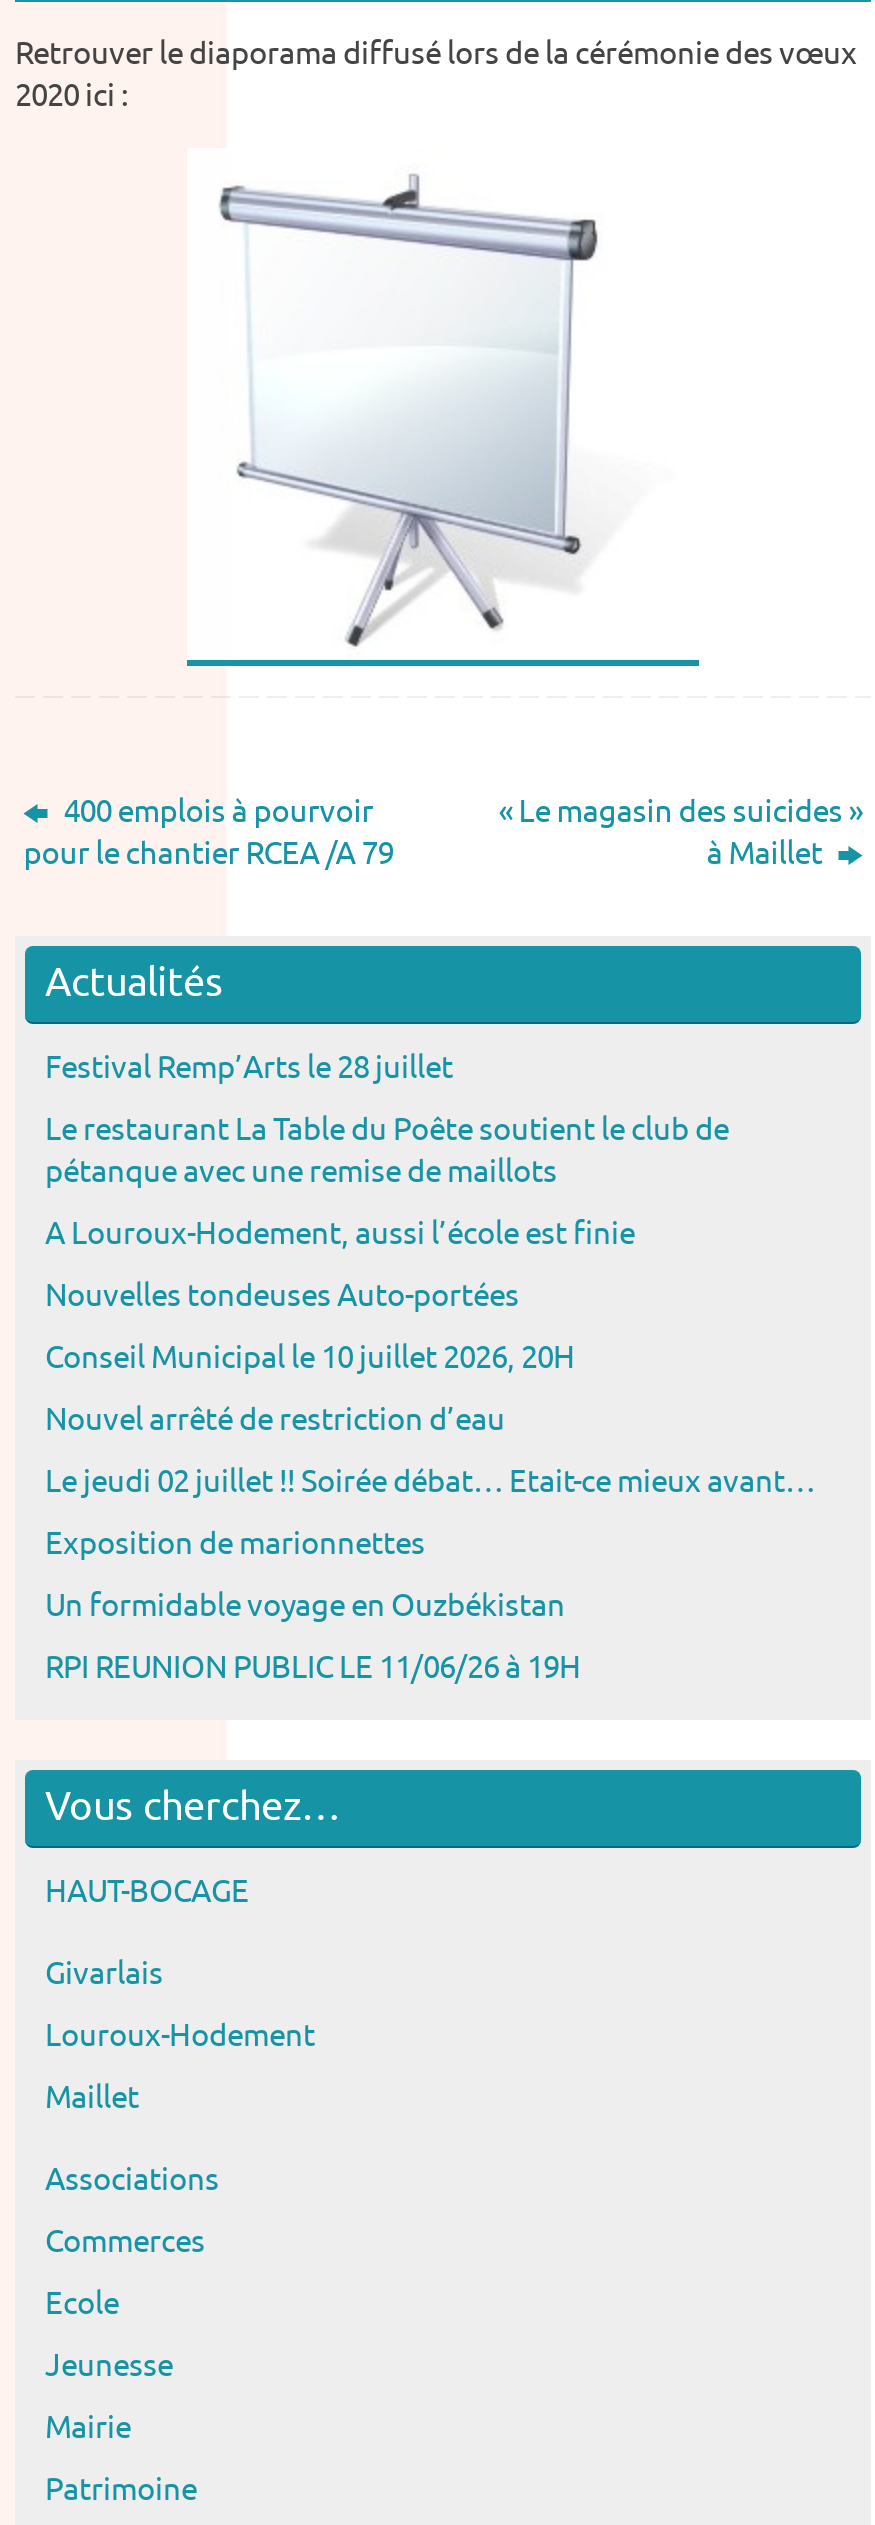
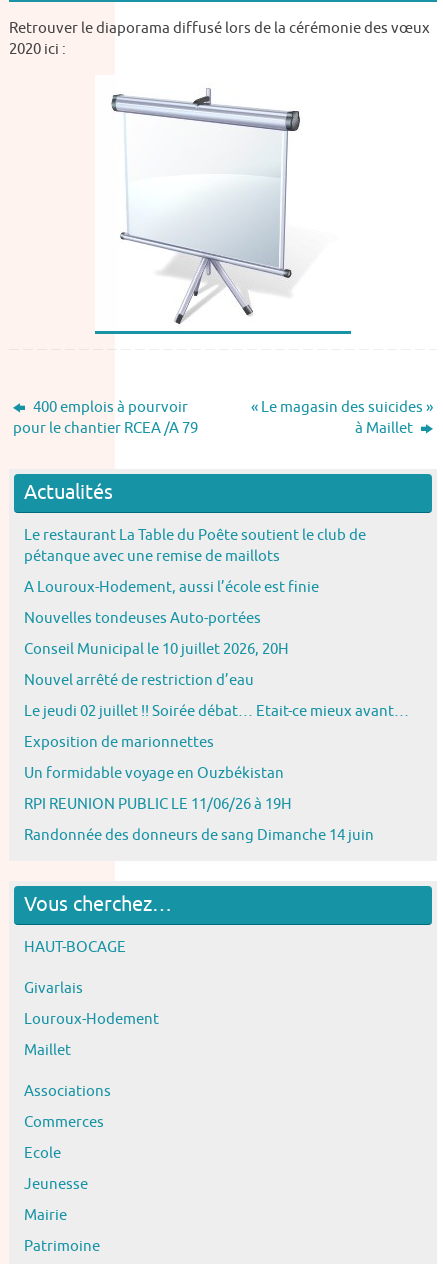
- Festival Remp’Arts le 28 juillet

moved up: Le restaurant La Table du Poête soutient le club de | pétanque avec une remise de maillots | A Louroux-Hodement, aussi l’école est finie | ... | Un formidable voyage en Ouzbékistan | RPI REUNION PUBLIC LE 11/06/26 à 19H

+ Randonnée des donneurs de sang Dimanche 14 juin
